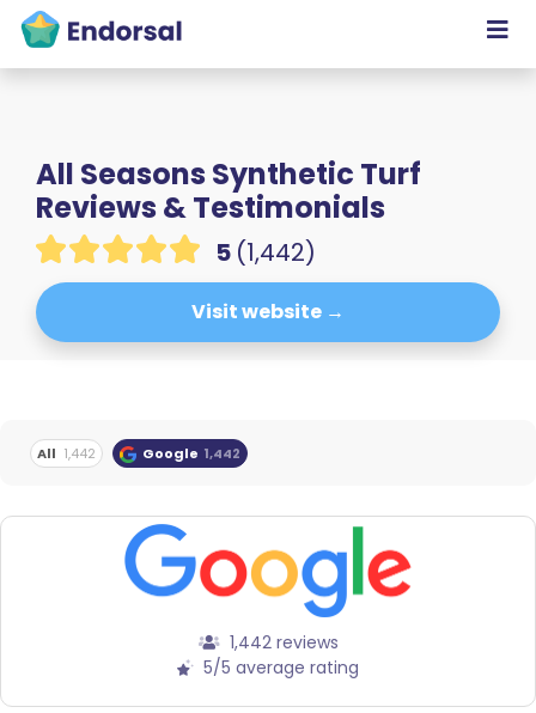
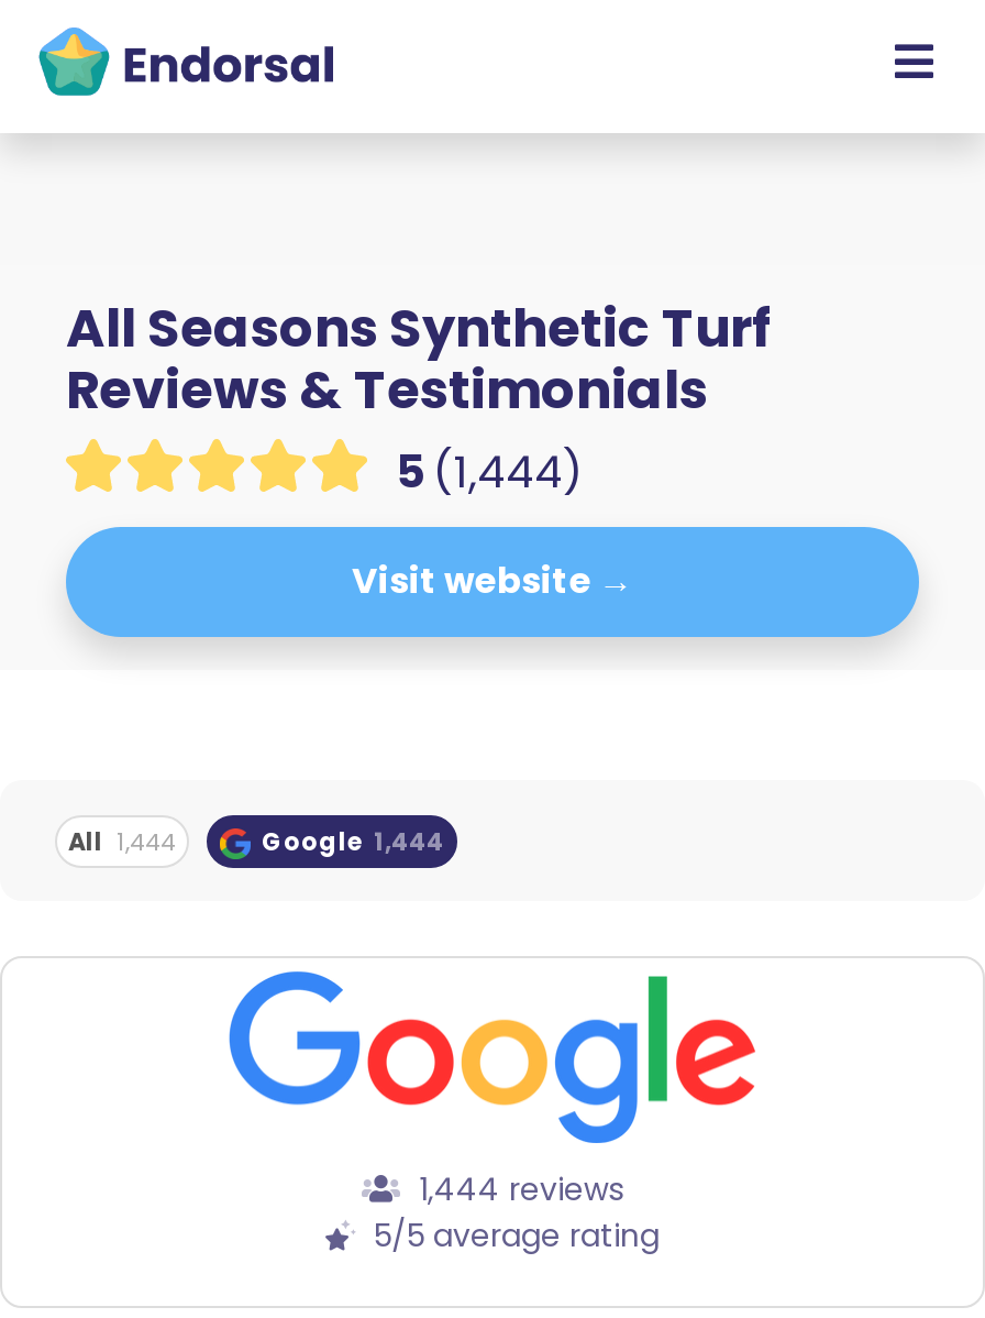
- 5 (1,442)
+ 5 (1,444)

- All 1,442
+ All 1,444

- Google 1,442
+ Google 1,444

- 1,442 reviews
+ 1,444 reviews
